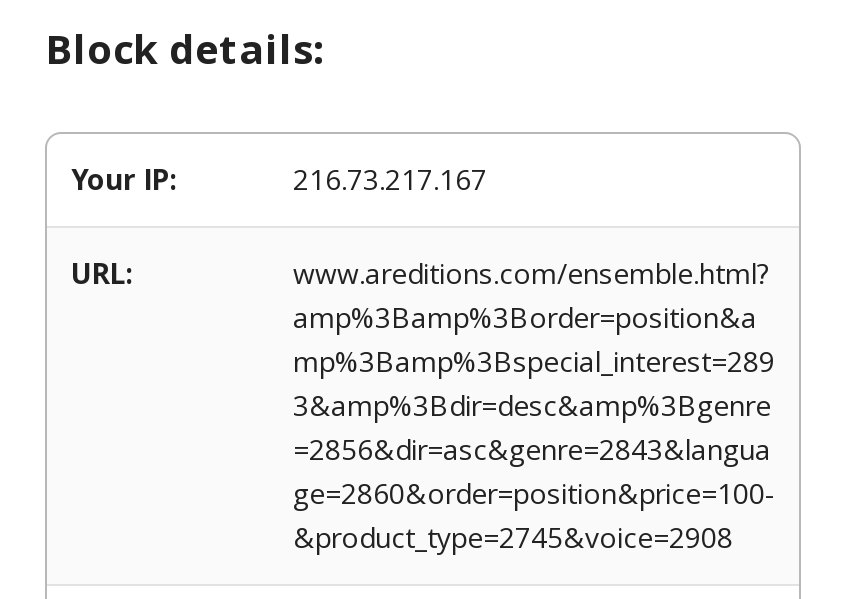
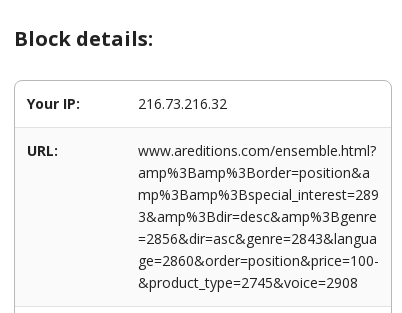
- 216.73.217.167
+ 216.73.216.32
